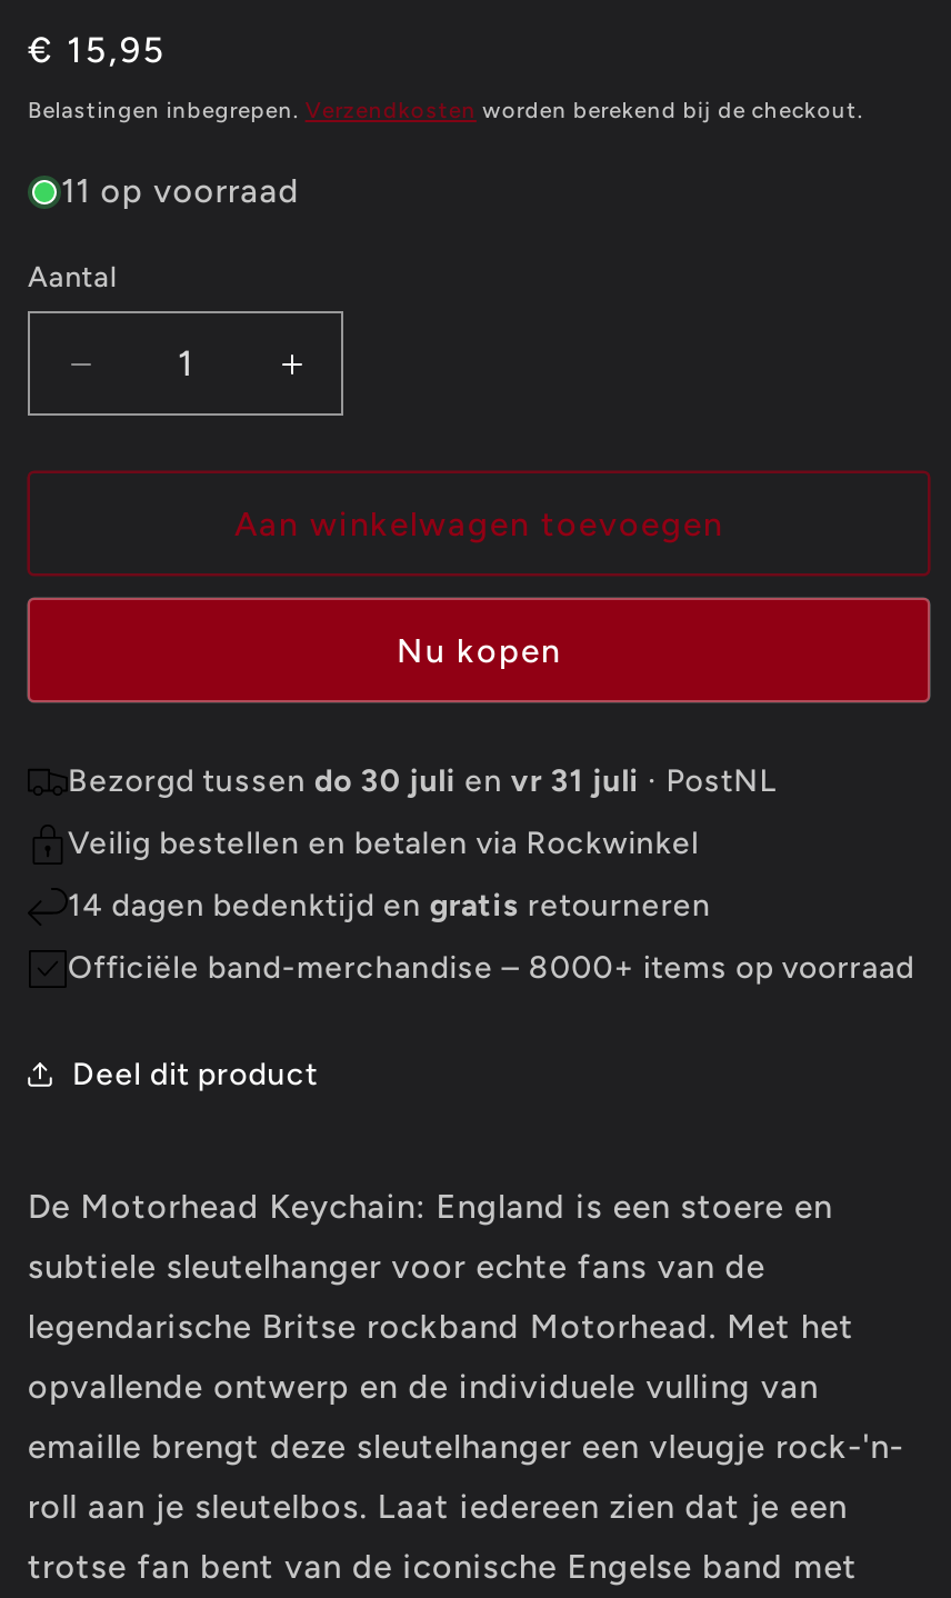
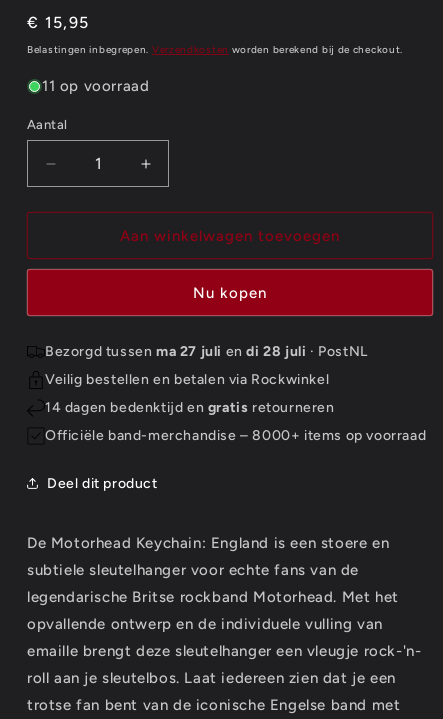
- Bezorgd tussen do 30 juli en vr 31 juli · PostNL
+ Bezorgd tussen ma 27 juli en di 28 juli · PostNL
